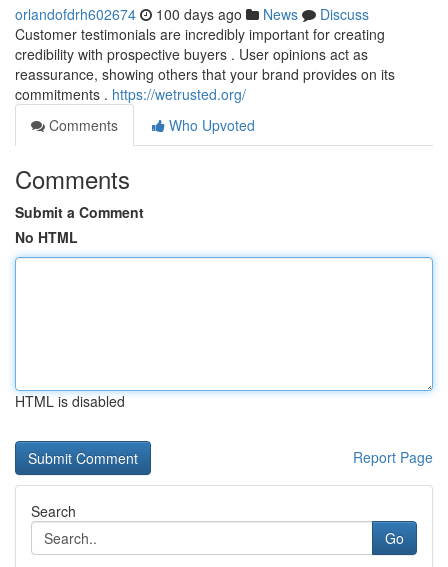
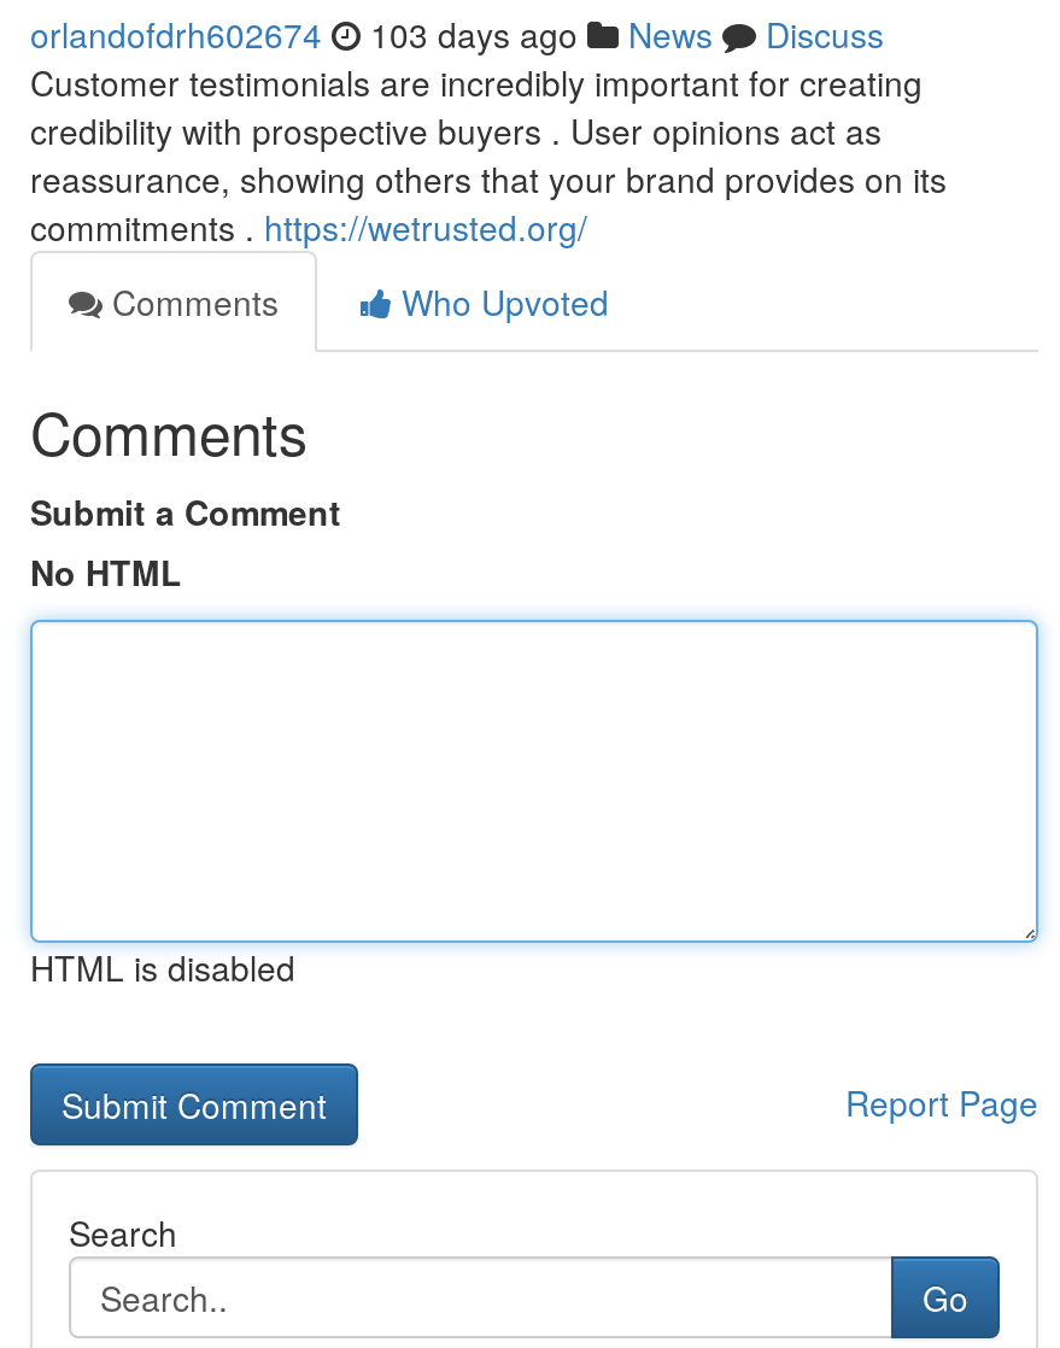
- orlandofdrh602674 100 days ago News Discuss
+ orlandofdrh602674 103 days ago News Discuss
